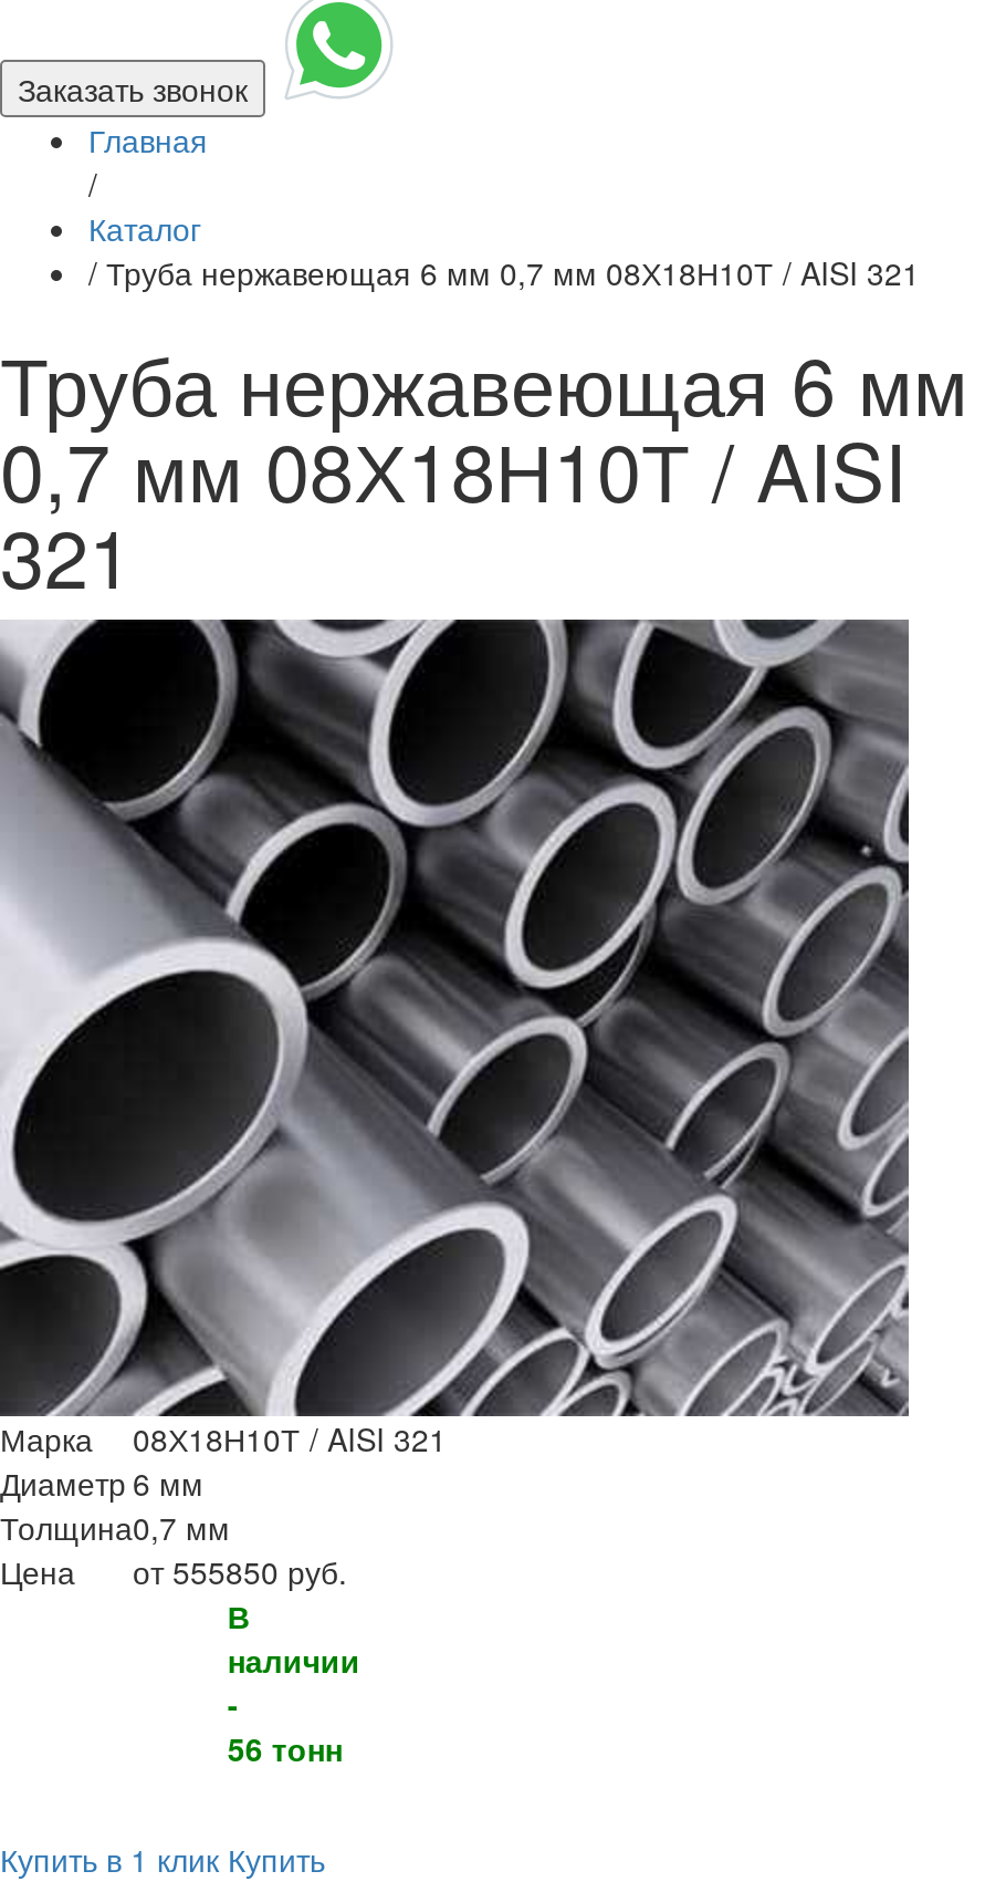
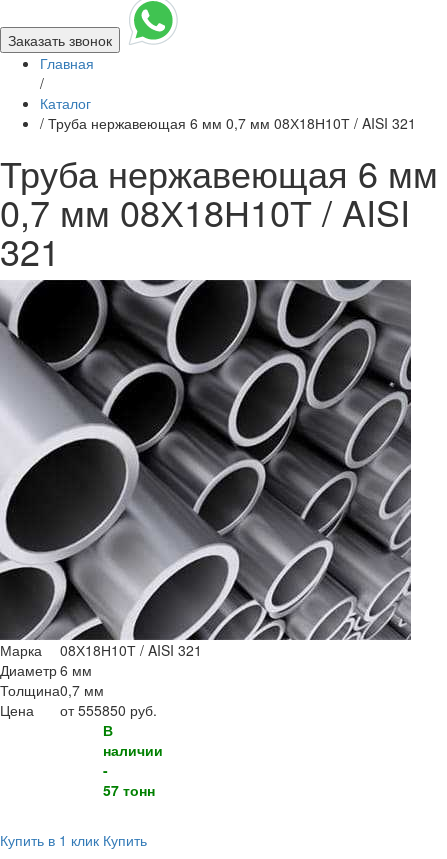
- 56 тонн
+ 57 тонн
